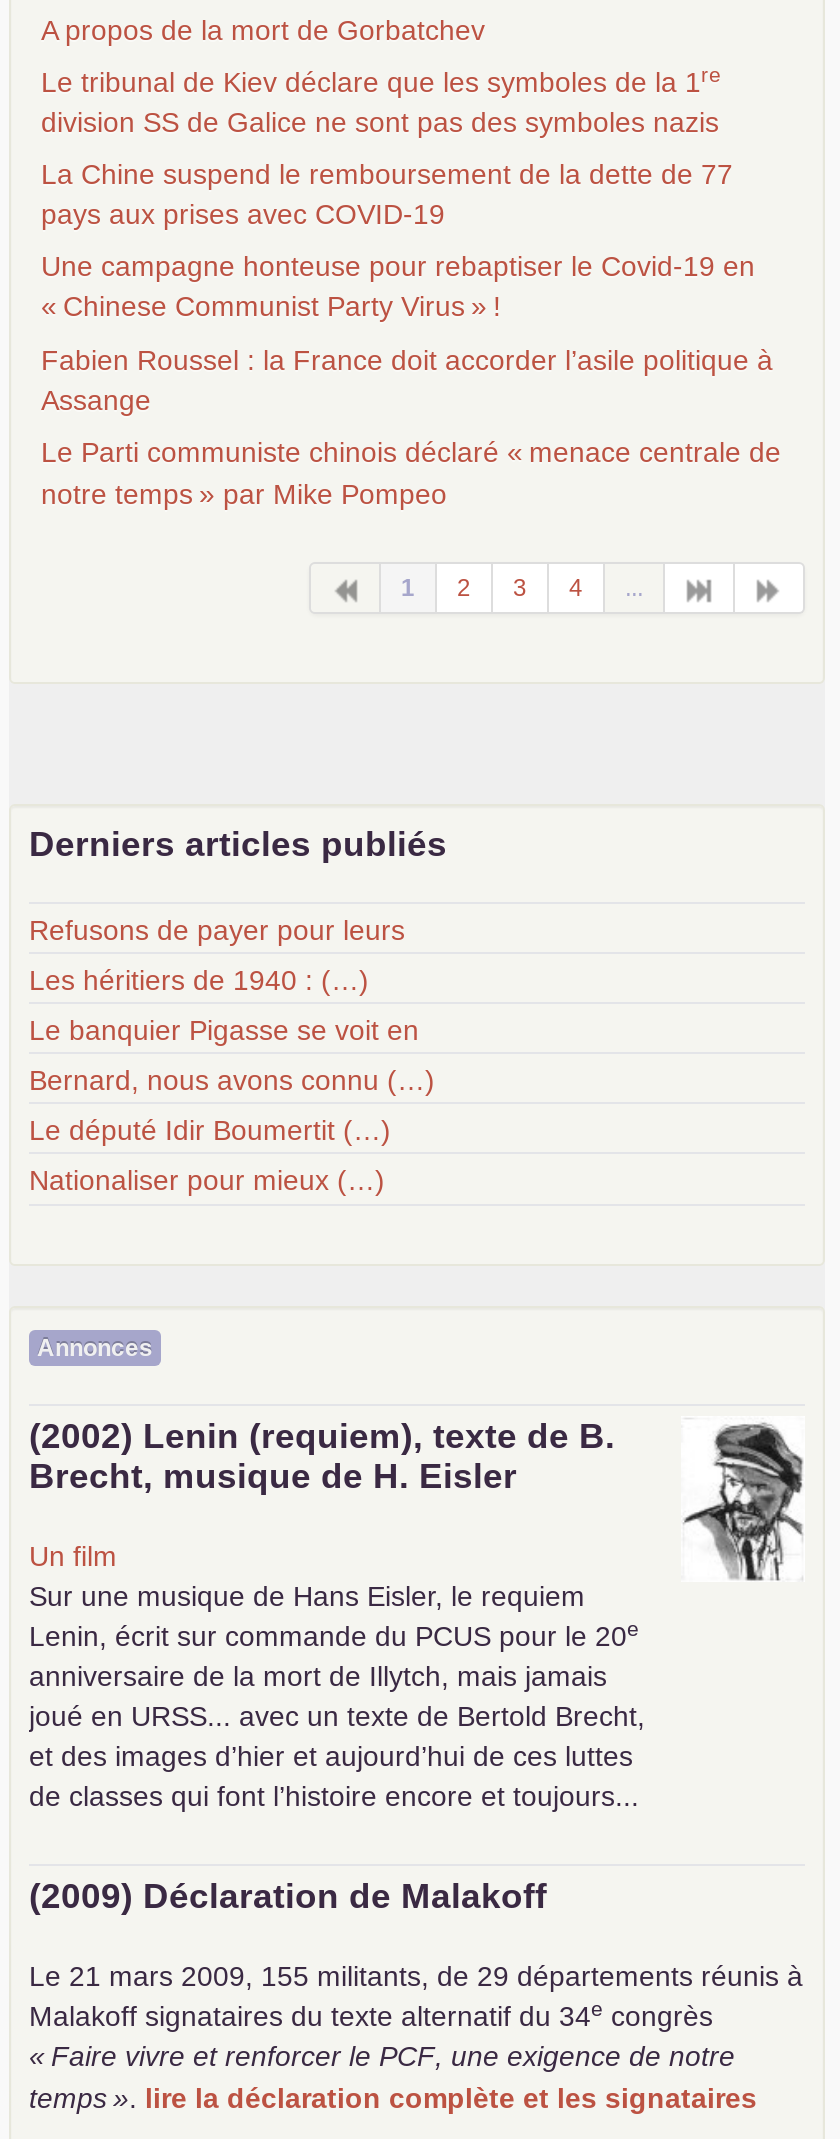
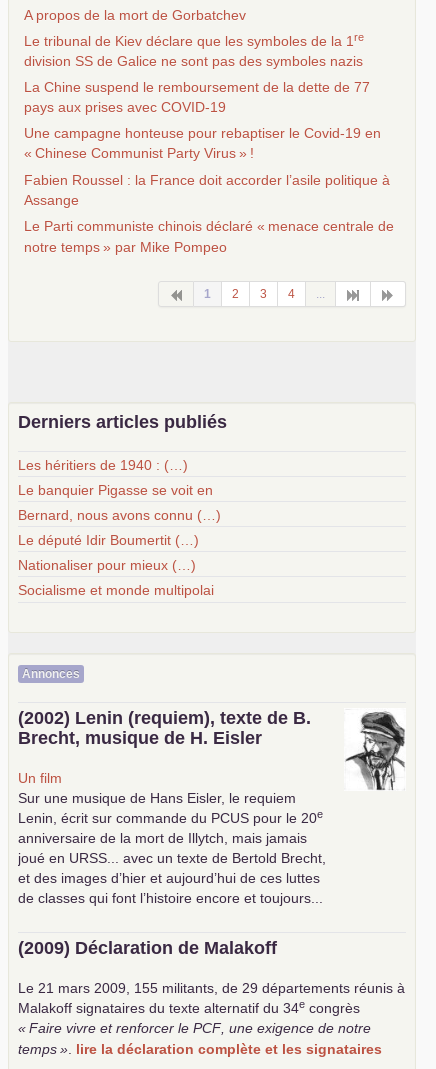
- Refusons de payer pour leurs

moved up: Les héritiers de 1940 : (…) | Le banquier Pigasse se voit en | Bernard, nous avons connu (…) | Le député Idir Boumertit (…) | Nationaliser pour mieux (…)

+ Socialisme et monde multipolai
